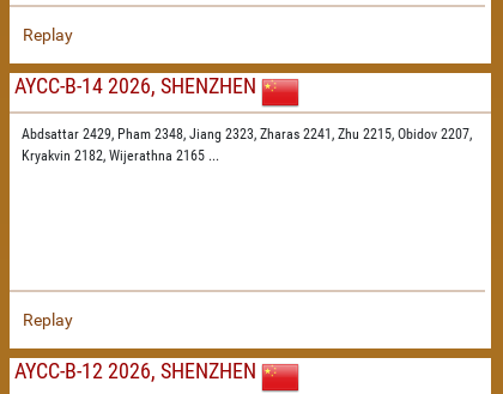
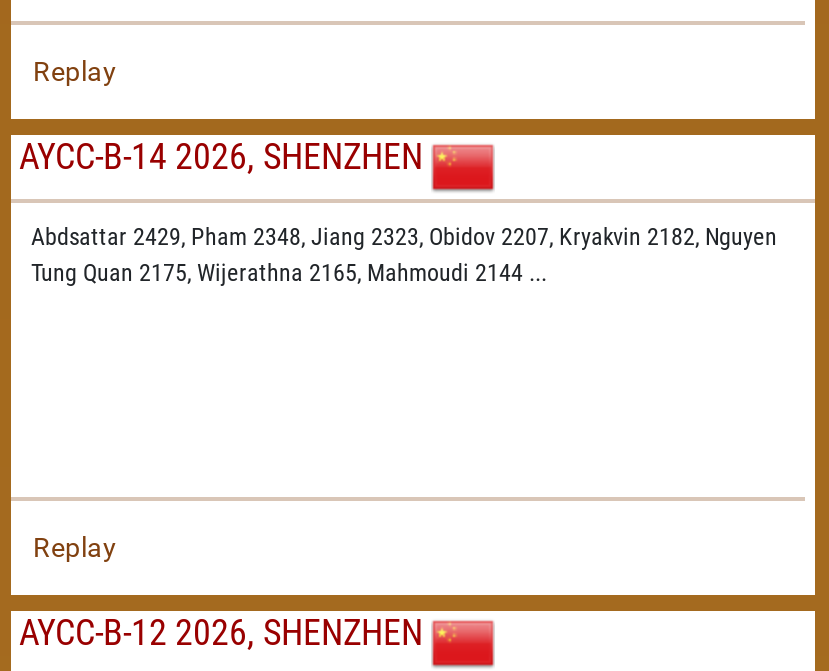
- Abdsattar 2429, Pham 2348, Jiang 2323, Zharas 2241, Zhu 2215, Obidov 2207,
- Kryakvin 2182, Wijerathna 2165...
+ Abdsattar 2429, Pham 2348, Jiang 2323, Obidov 2207, Kryakvin 2182, Nguyen
+ Tung Quan 2175, Wijerathna 2165, Mahmoudi 2144...
